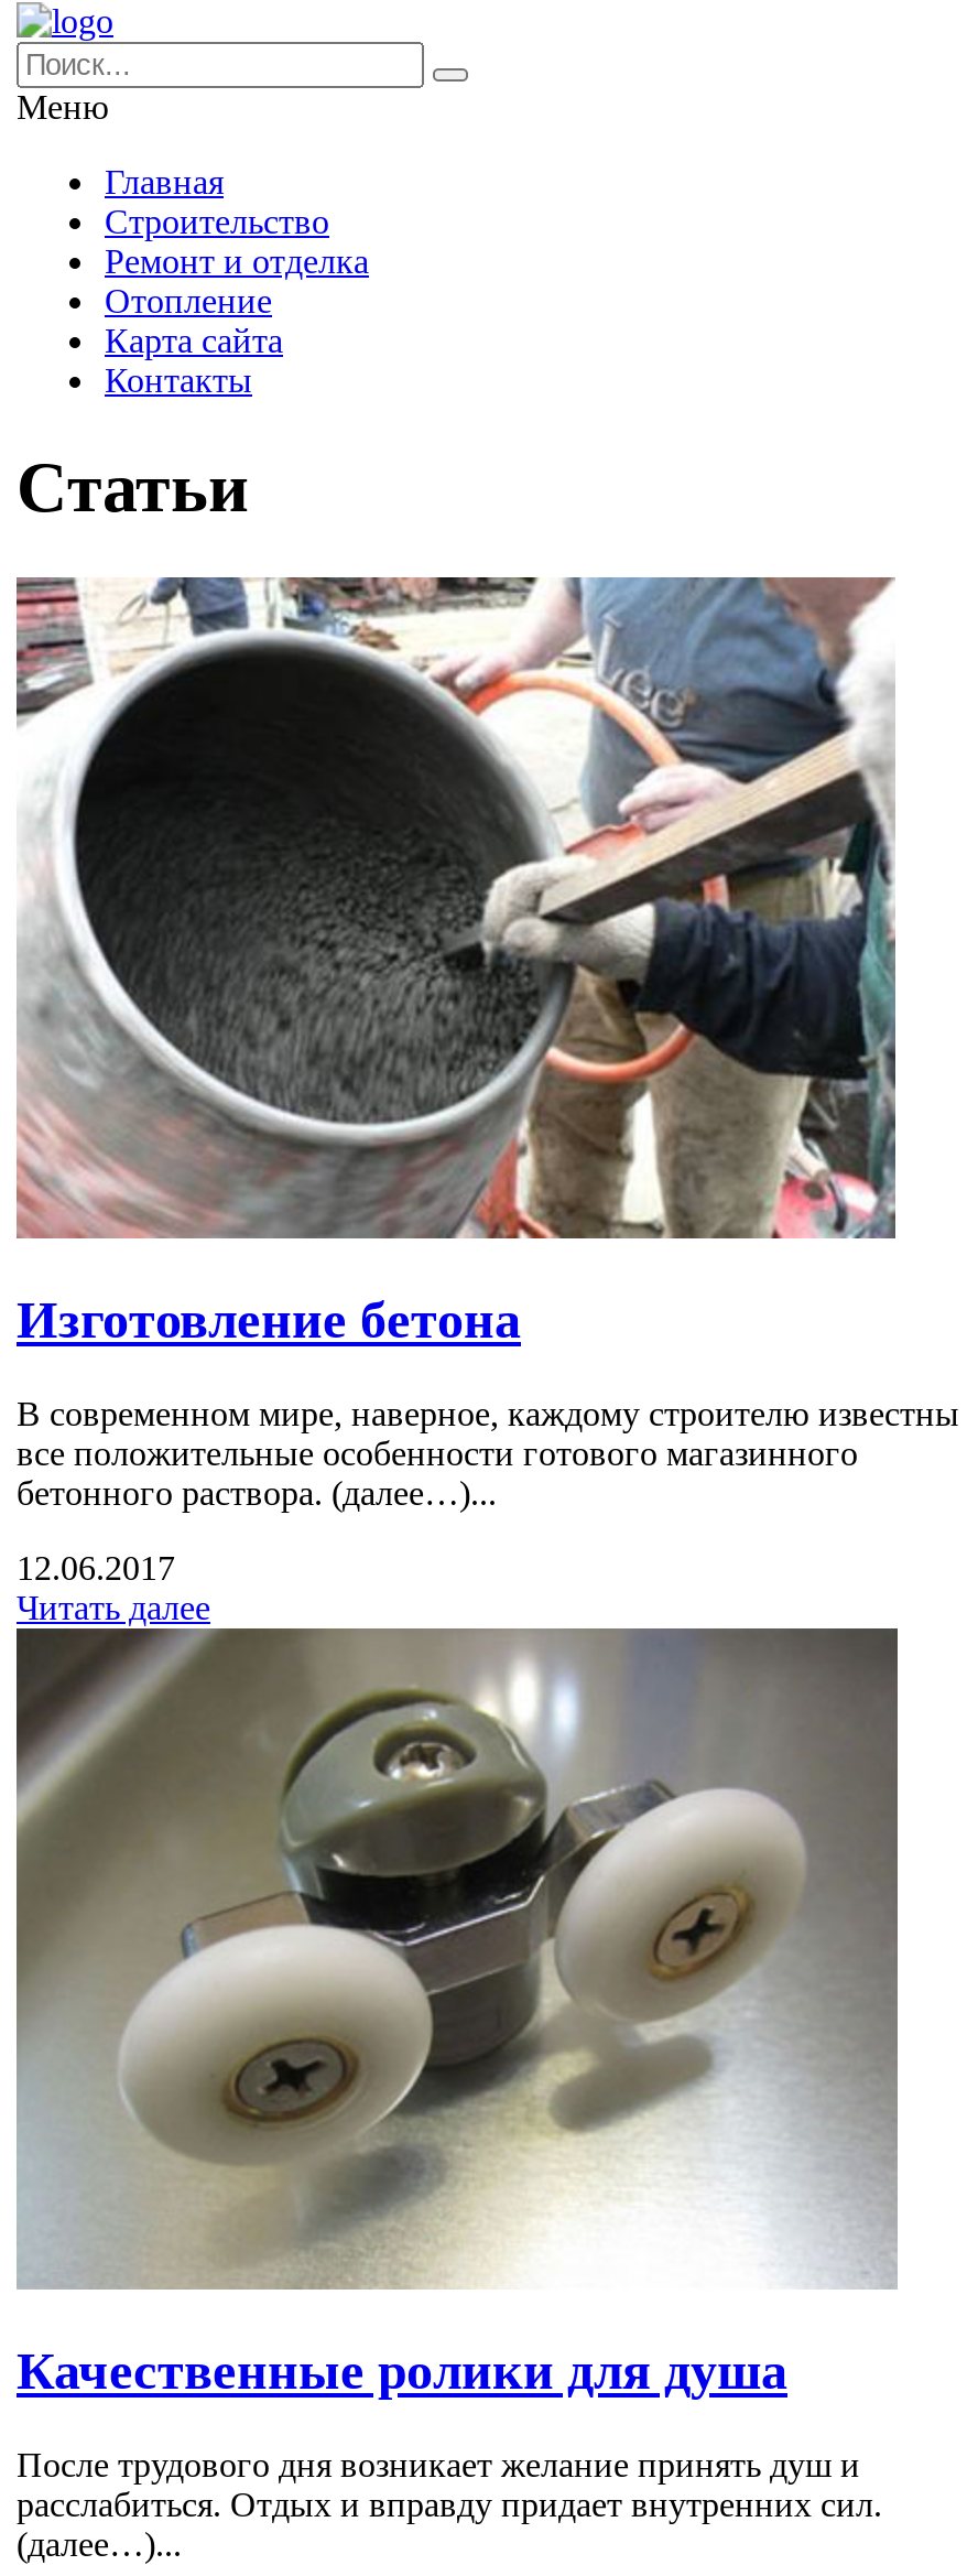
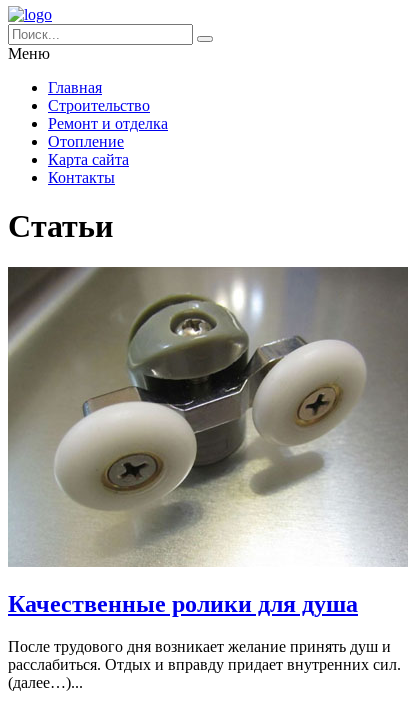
- [image]
- Изготовление бетона
- В современном мире, наверное, каждому строителю известны
- все положительные особенности готового магазинного
- бетонного раствора. (далее…)...
- 12.06.2017
- Читать далее
